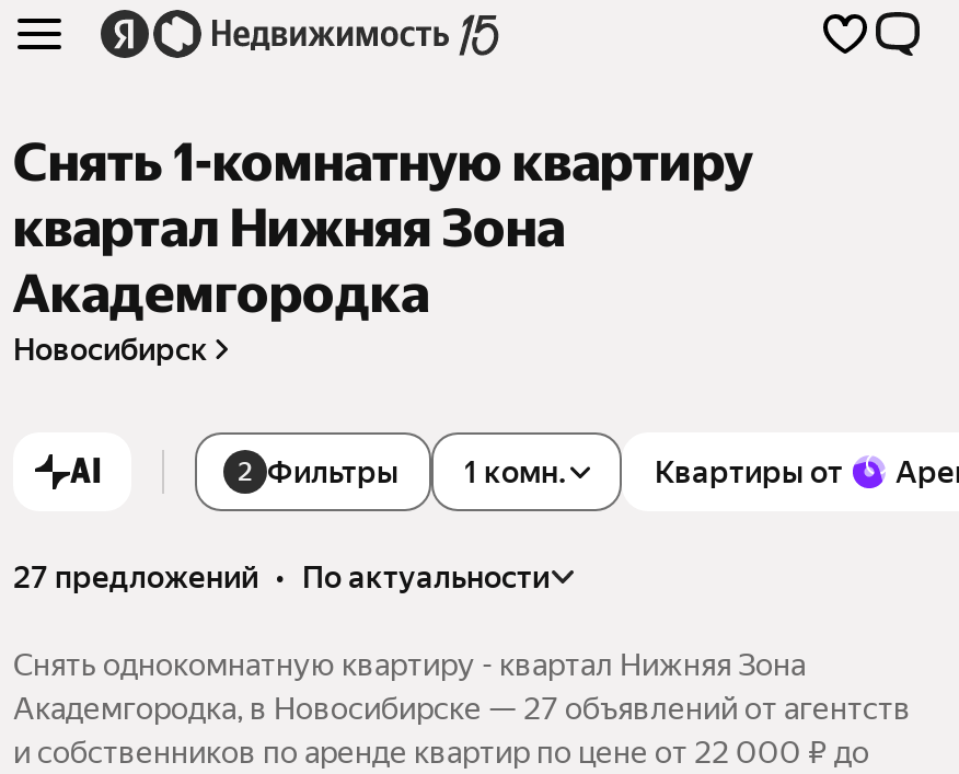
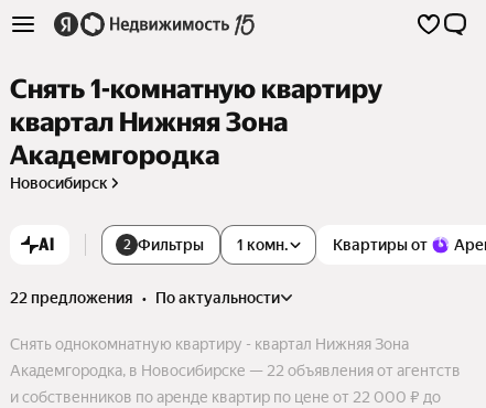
- 27 предложений • по актуальности
+ 22 предложения • по актуальности

- Академгородка, в Новосибирске — 27 объявлений от агентств
+ Академгородка, в Новосибирске — 22 объявления от агентств
